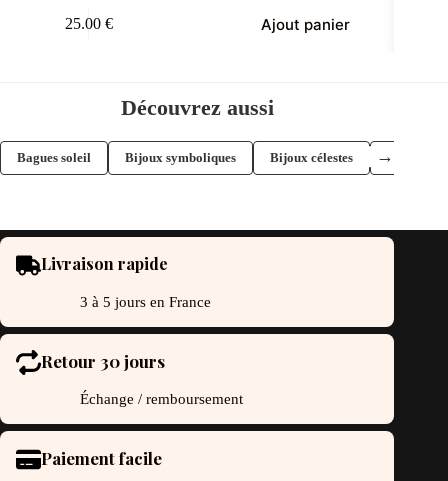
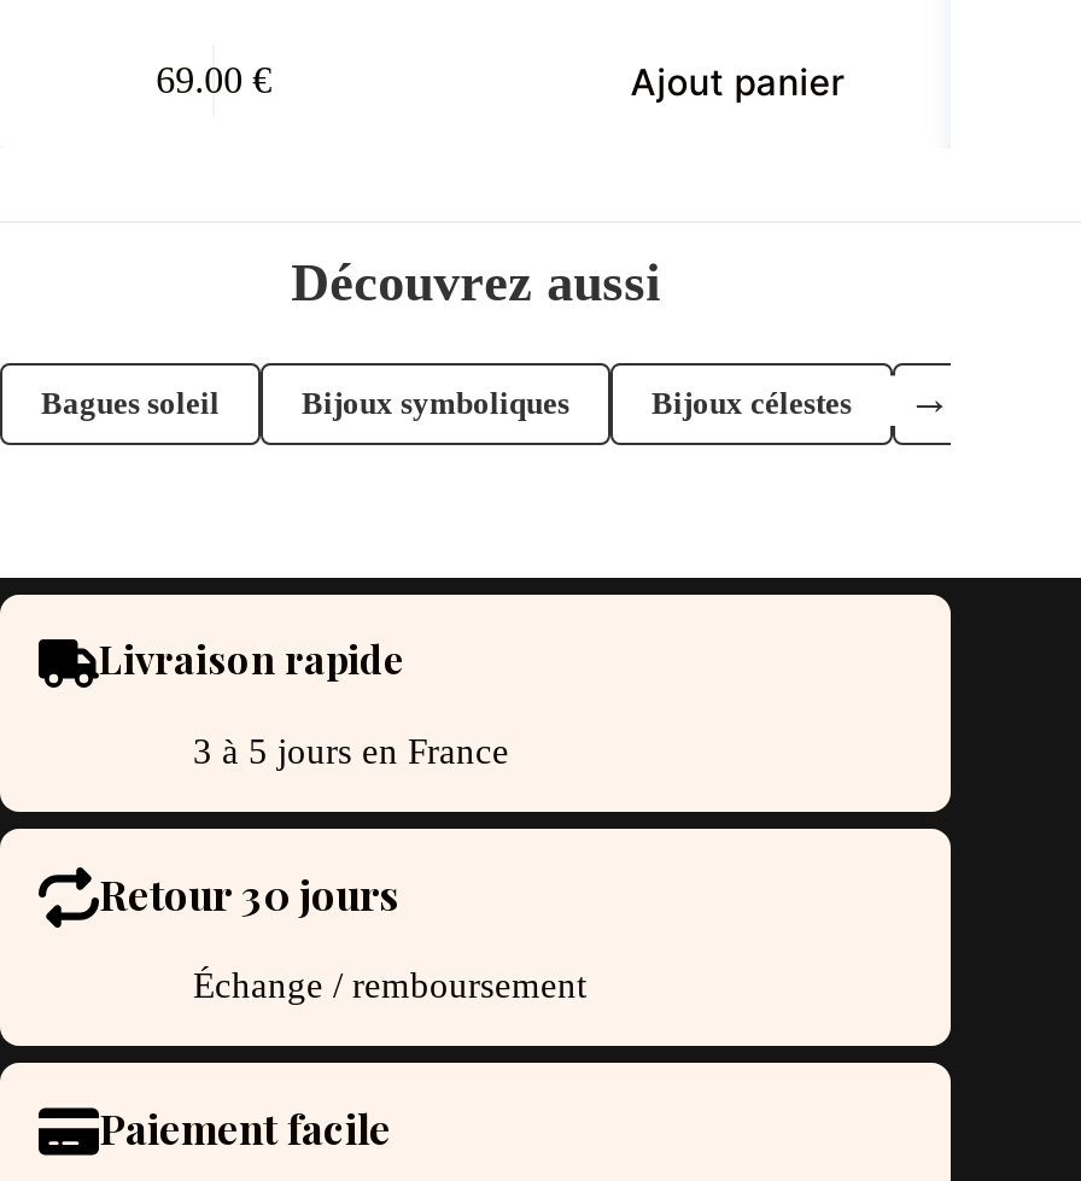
- 25.00 €
+ 69.00 €
